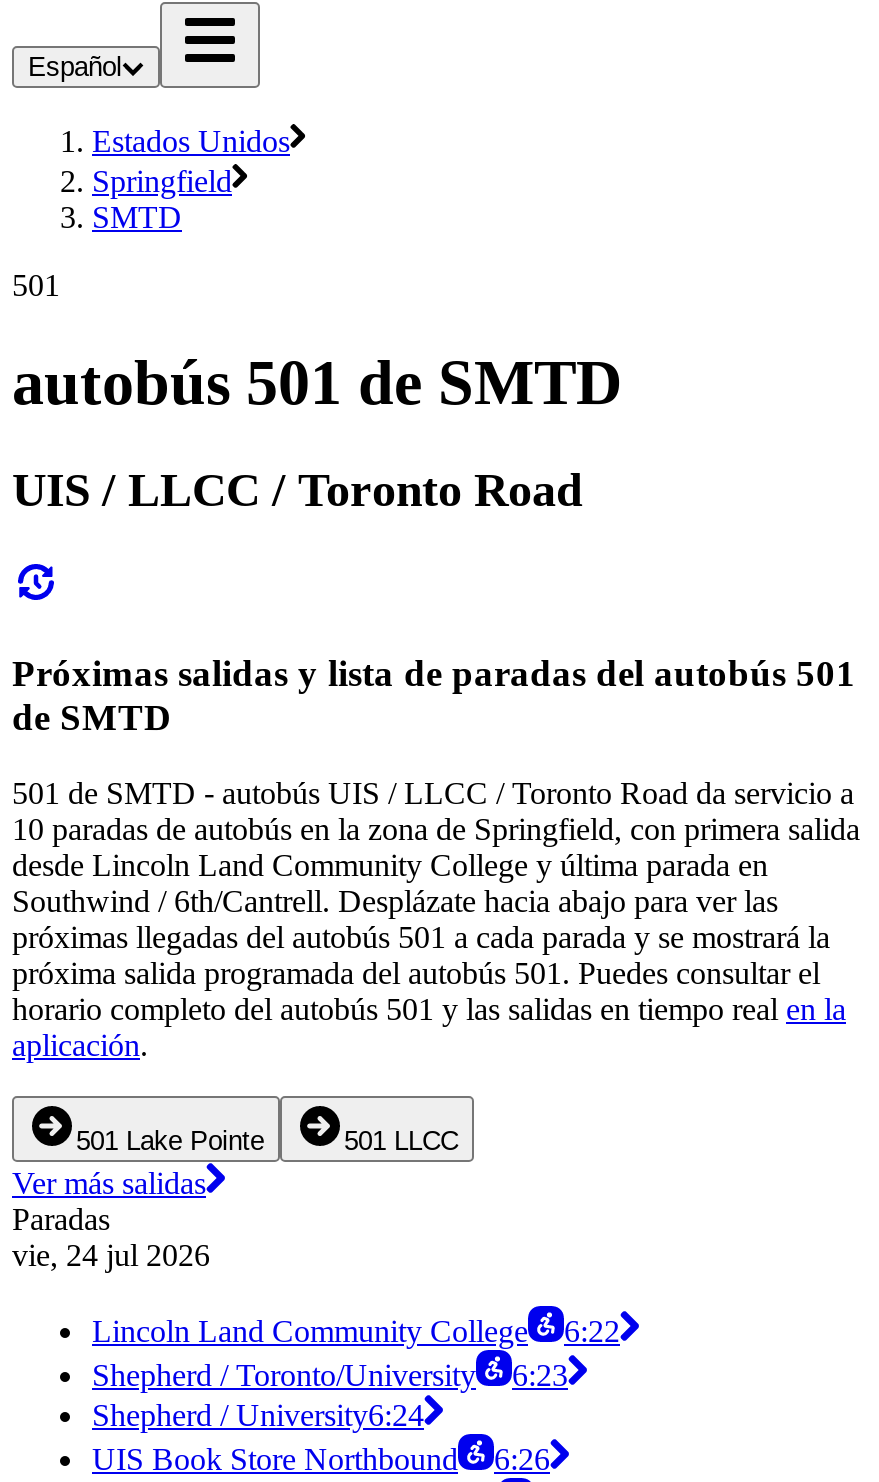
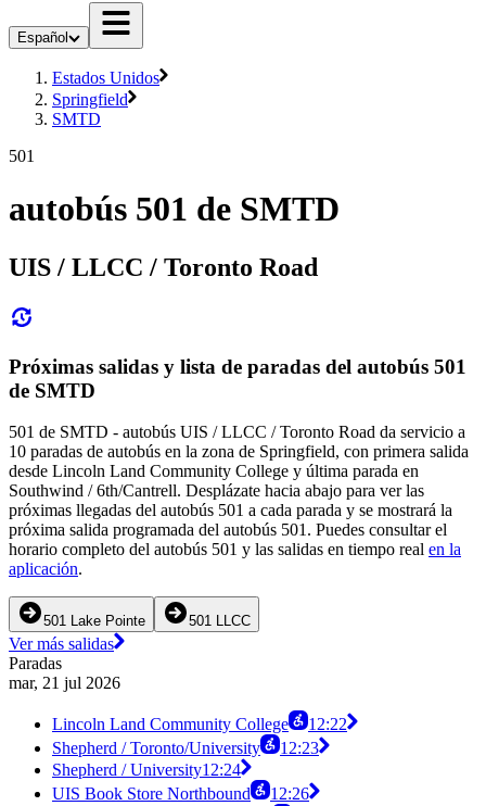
- vie, 24 jul 2026
+ mar, 21 jul 2026

- Lincoln Land Community College 6:22
+ Lincoln Land Community College 12:22

- Shepherd / Toronto/University 6:23
+ Shepherd / Toronto/University 12:23

- Shepherd / University6:24
+ Shepherd / University12:24

- UIS Book Store Northbound 6:26
+ UIS Book Store Northbound 12:26
